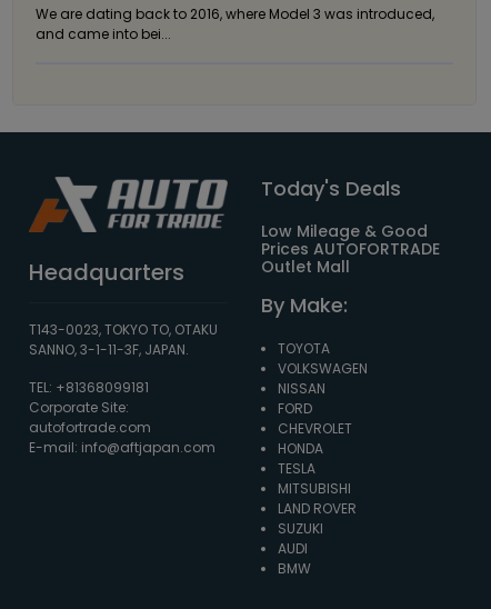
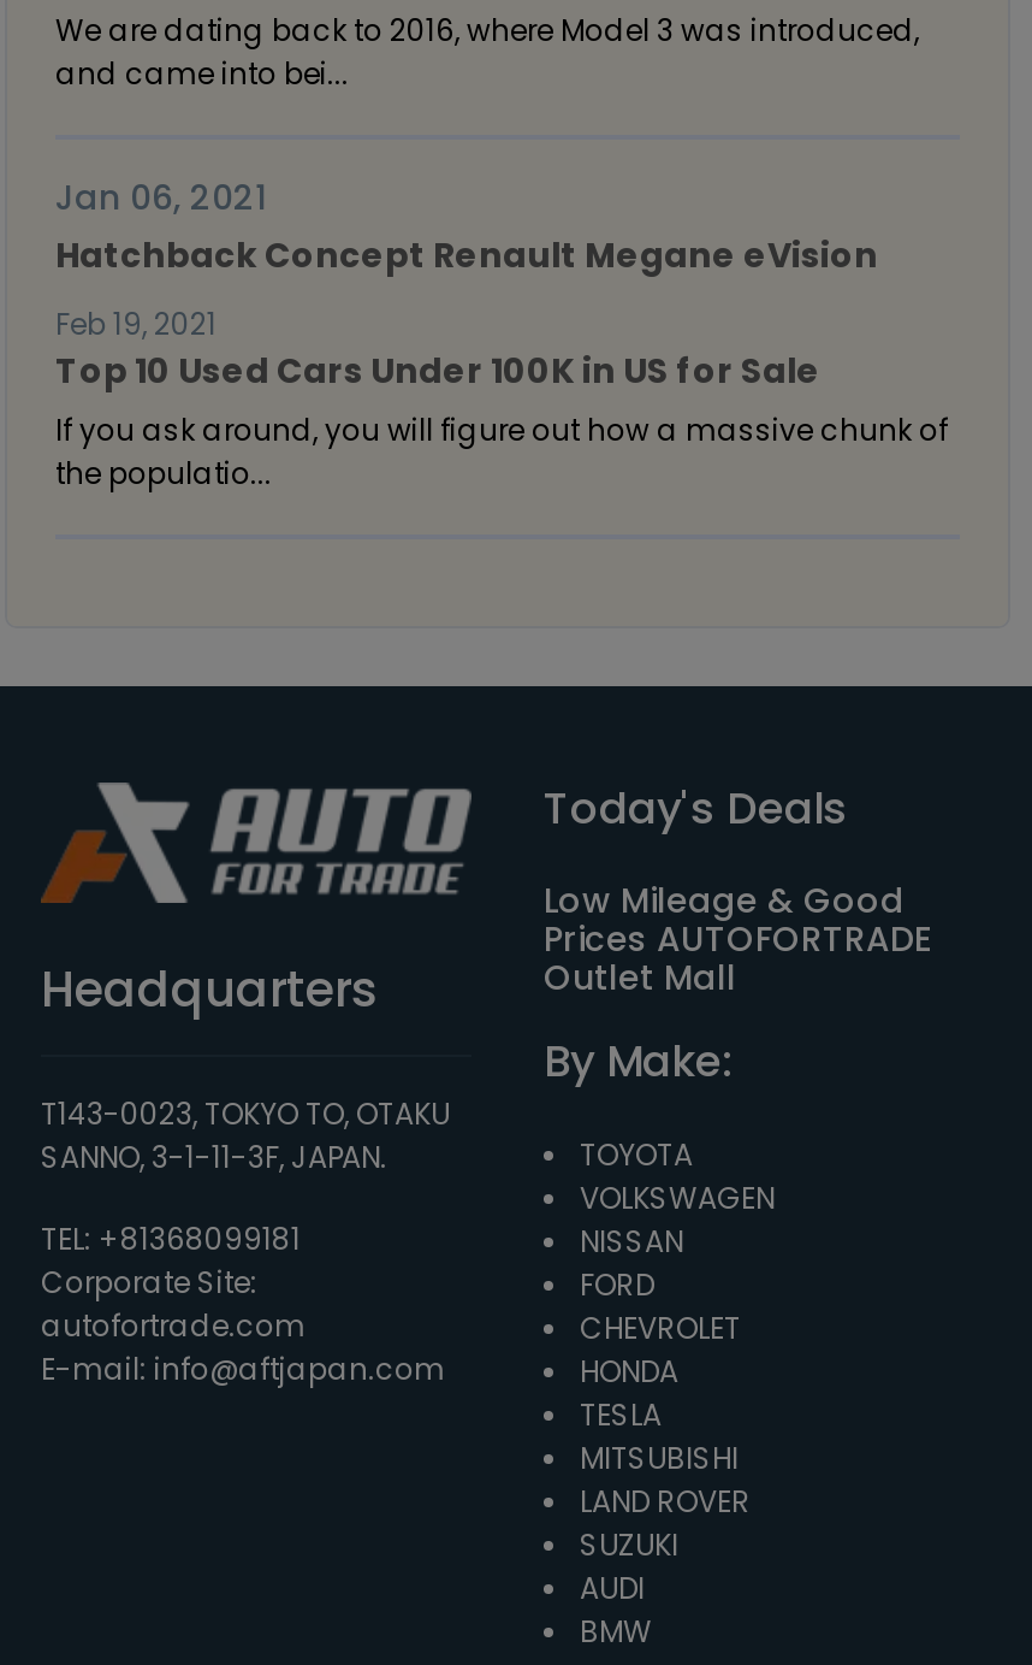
+ Jan 06, 2021
+ Hatchback Concept Renault Megane eVision
+ Feb 19, 2021
+ Top 10 Used Cars Under 100K in US for Sale
+ If you ask around, you will figure out how a massive chunk of
+ the populatio...
